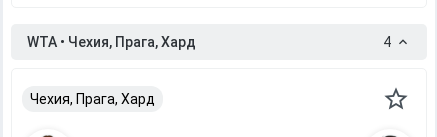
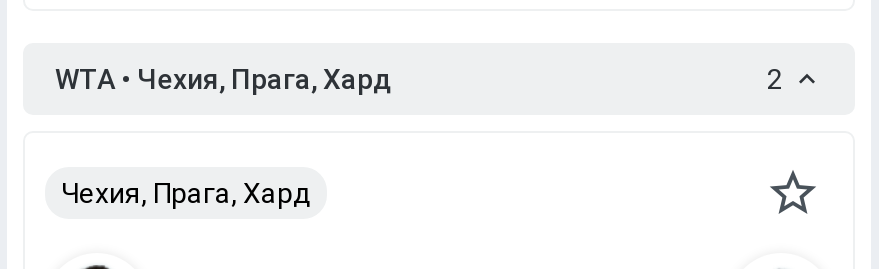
- 4
+ 2
